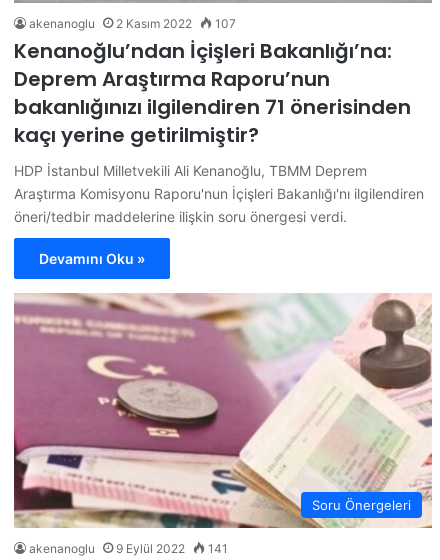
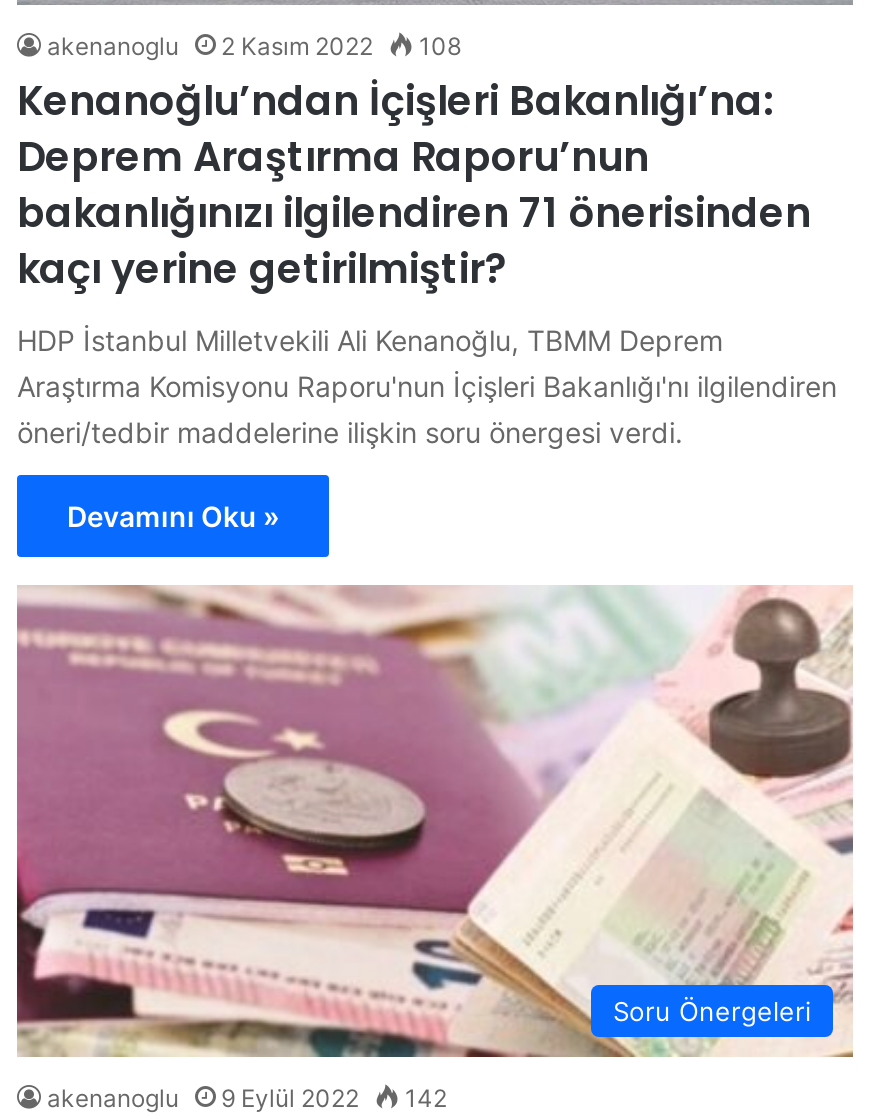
- akenanoglu 2 Kasım 2022 107
+ akenanoglu 2 Kasım 2022 108

- akenanoglu 9 Eylül 2022 141
+ akenanoglu 9 Eylül 2022 142
